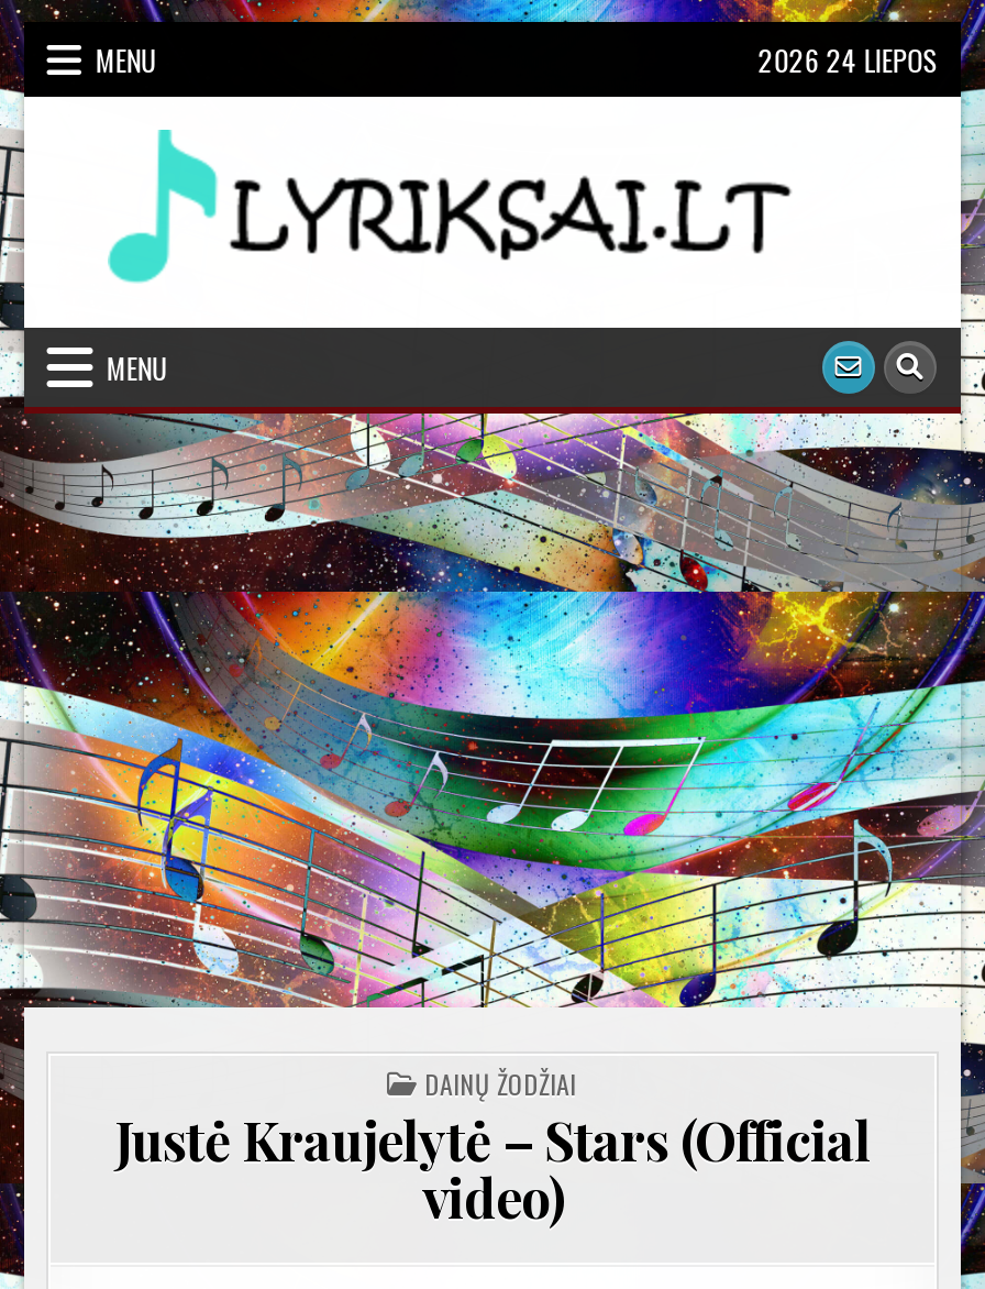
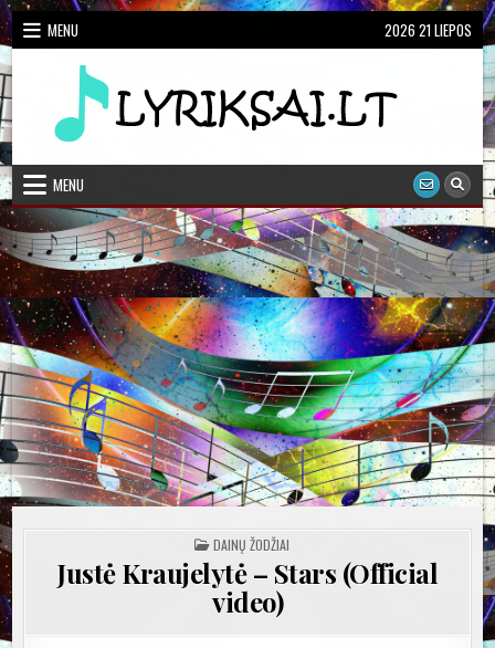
- 2026 24 LIEPOS
+ 2026 21 LIEPOS
